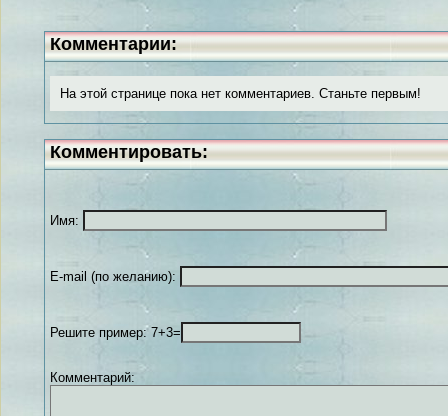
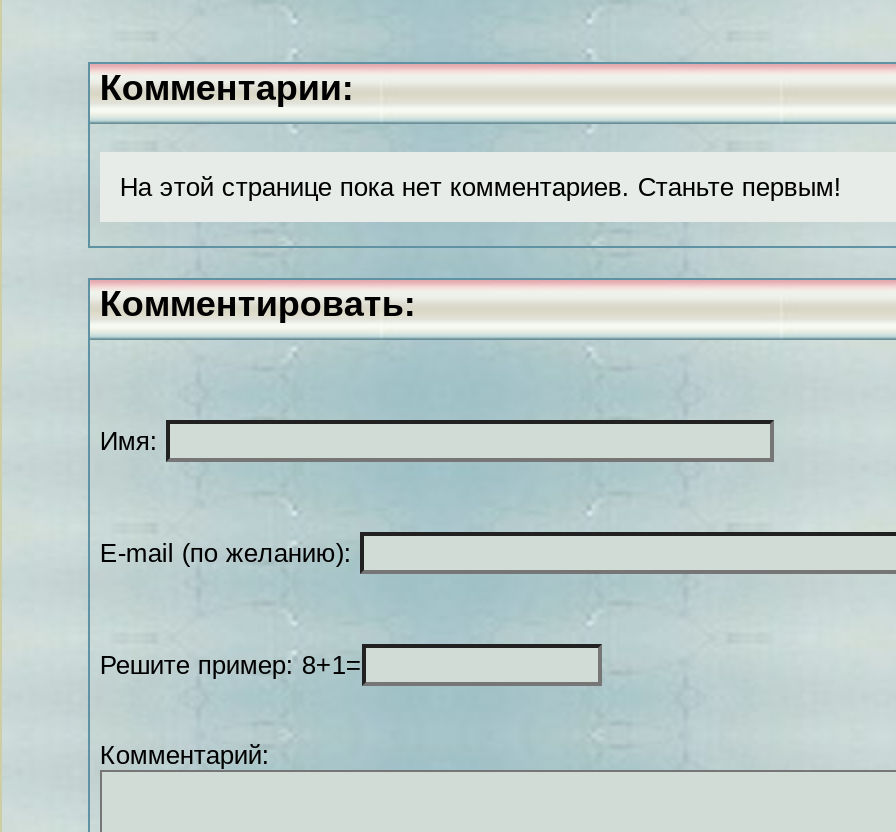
- Решите пример: 7+3=
+ Решите пример: 8+1=
